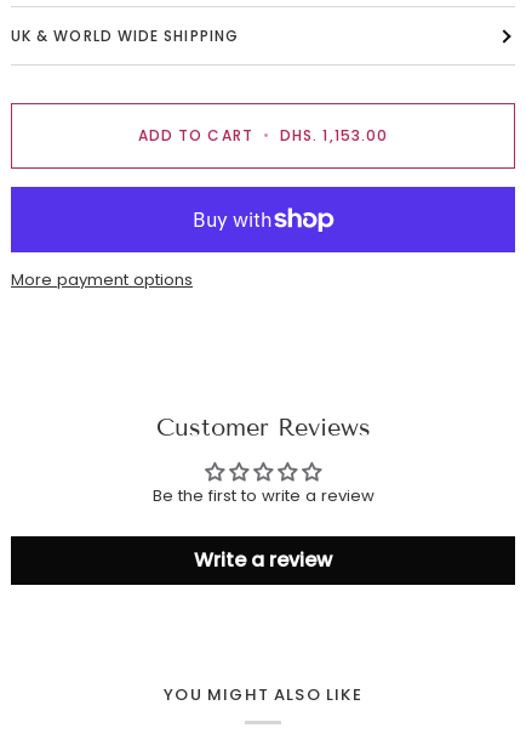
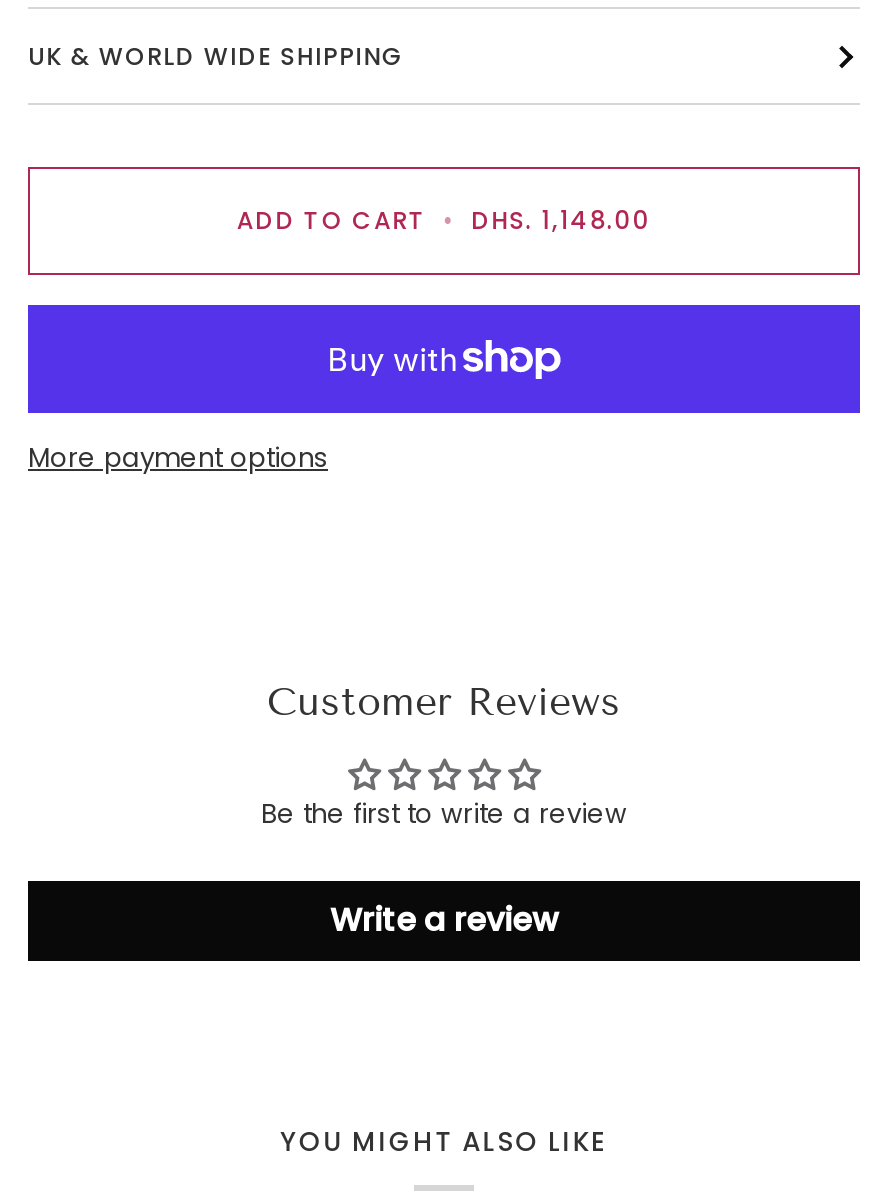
- ADD TO CART • DHS. 1,153.00
+ ADD TO CART • DHS. 1,148.00
